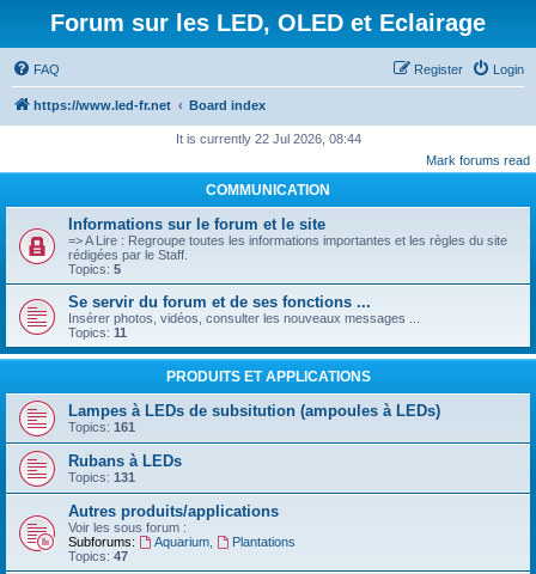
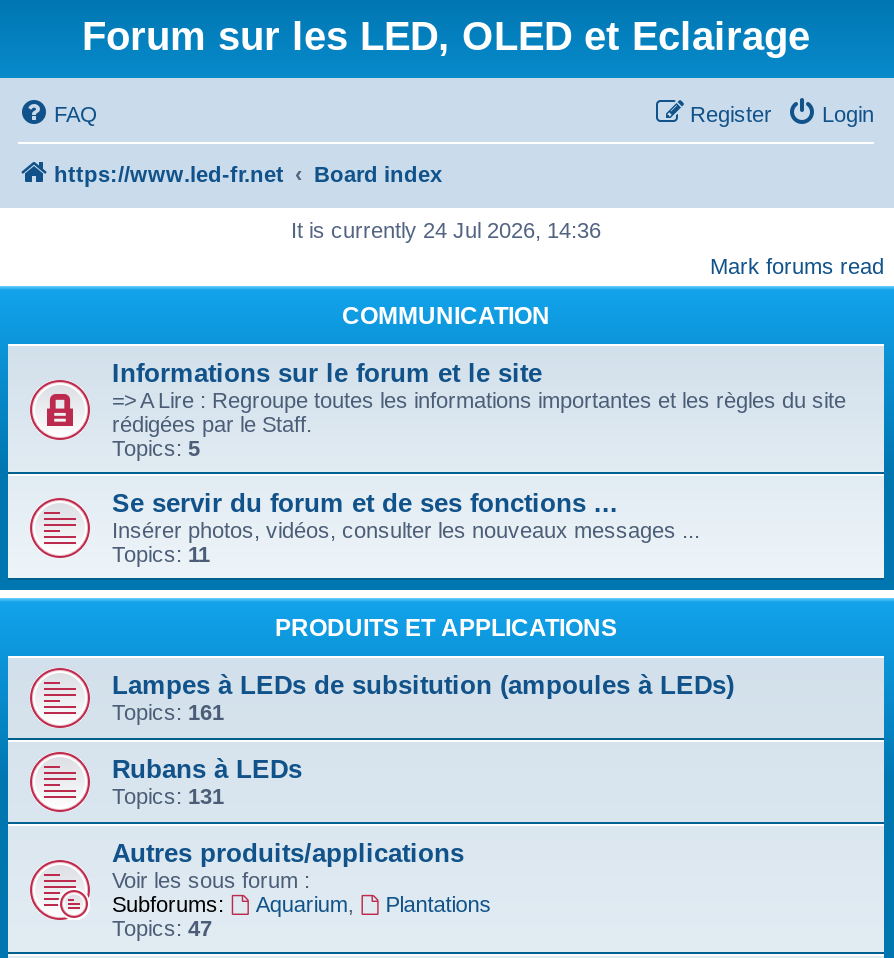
- It is currently 22 Jul 2026, 08:44
+ It is currently 24 Jul 2026, 14:36
